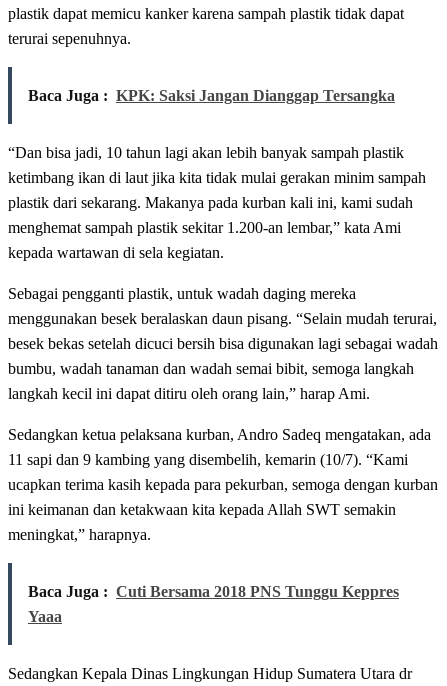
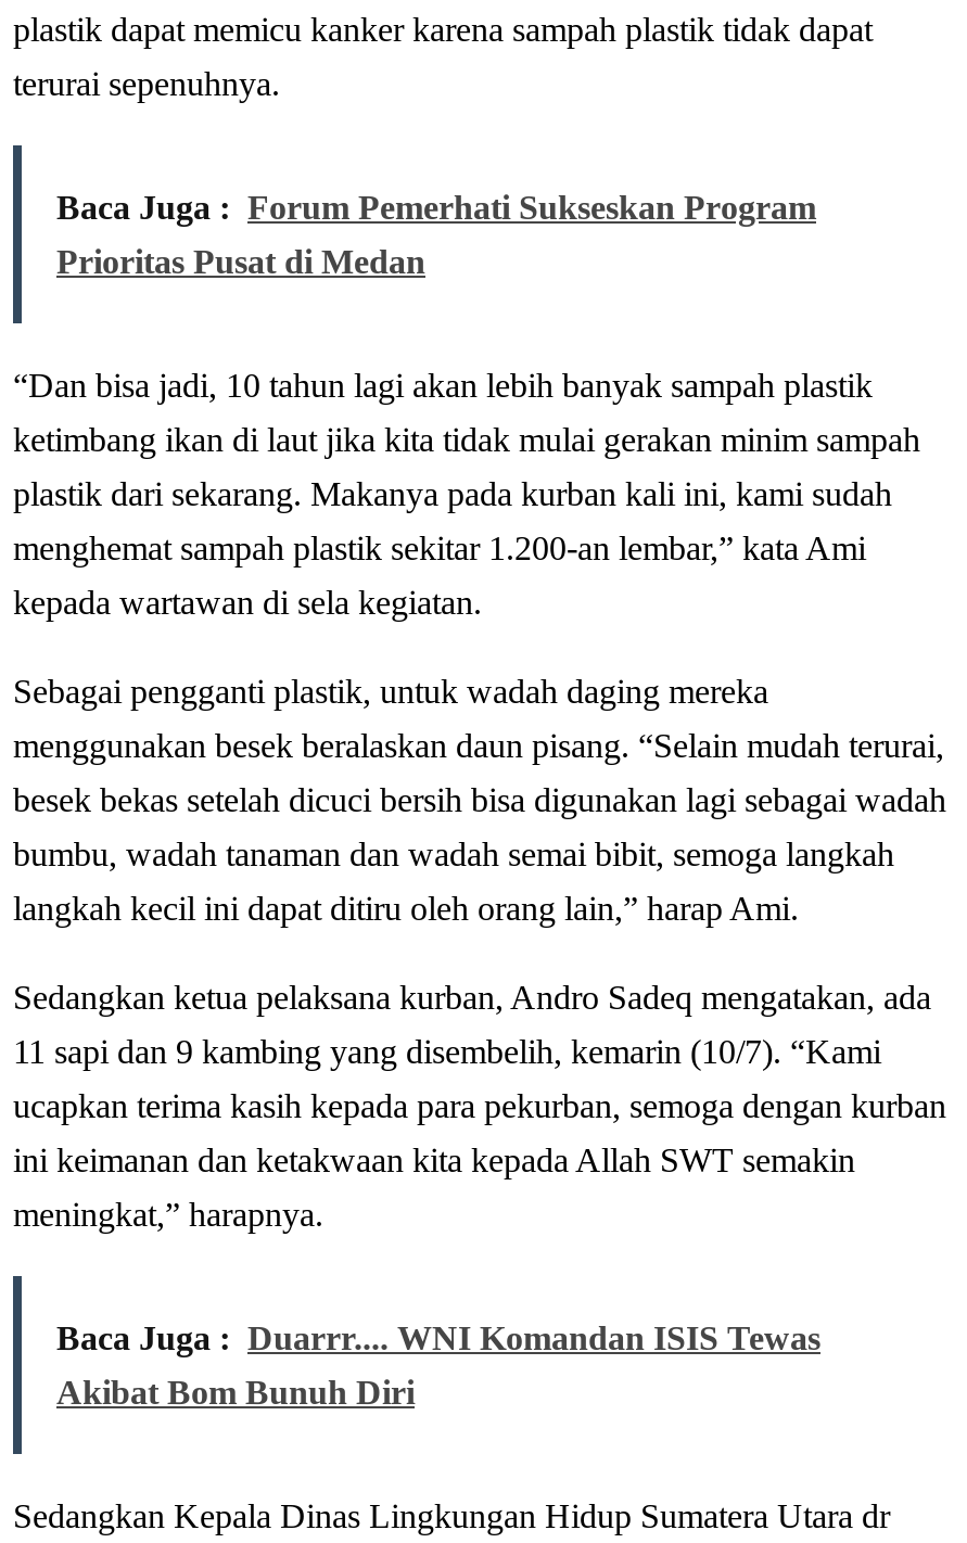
- Baca Juga : KPK: Saksi Jangan Dianggap Tersangka
+ Baca Juga : Forum Pemerhati Sukseskan Program
+ Prioritas Pusat di Medan

- Baca Juga : Cuti Bersama 2018 PNS Tunggu Keppres
+ Baca Juga : Duarrr.... WNI Komandan ISIS Tewas

- Yaaa
+ Akibat Bom Bunuh Diri
